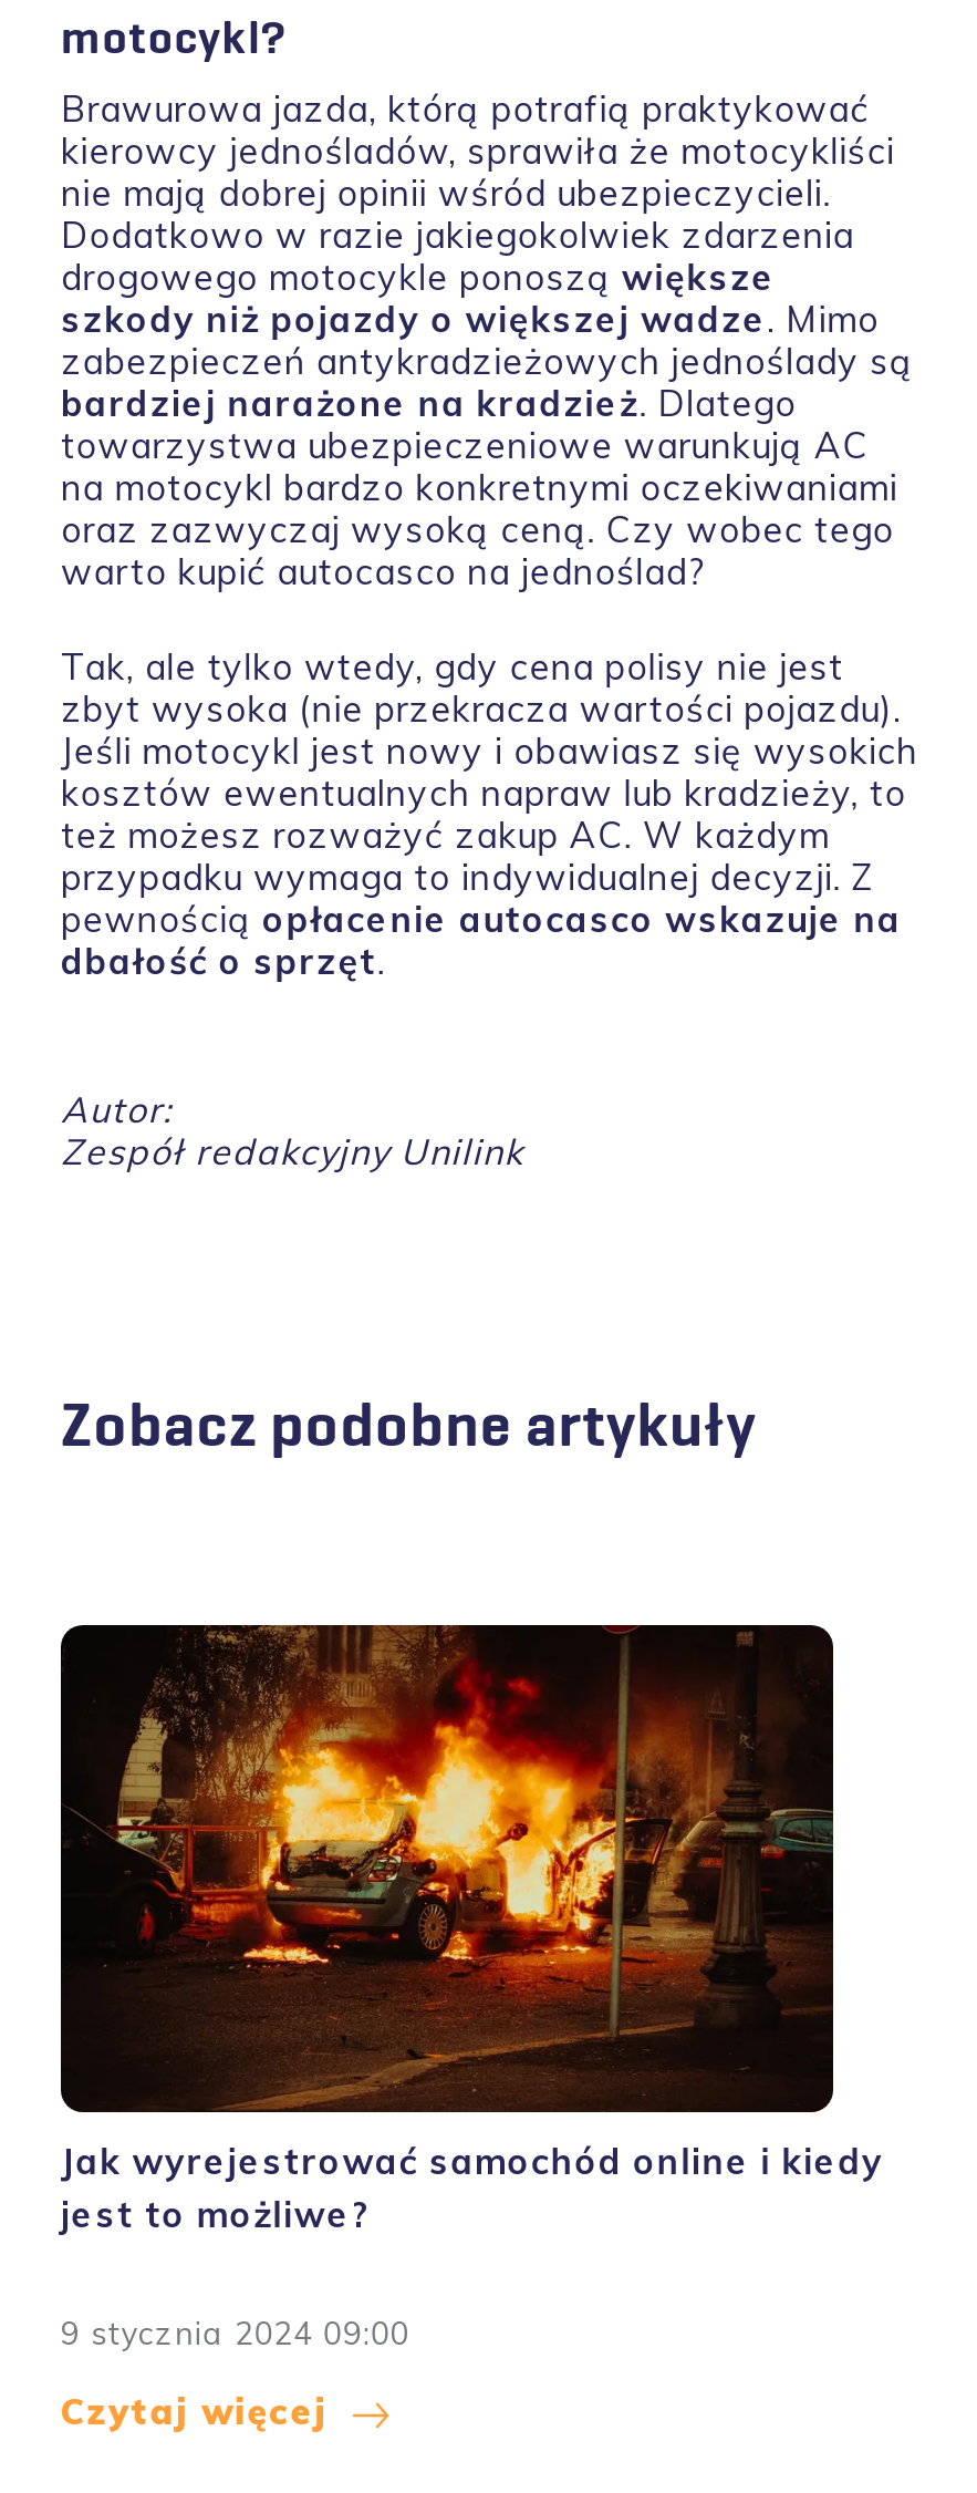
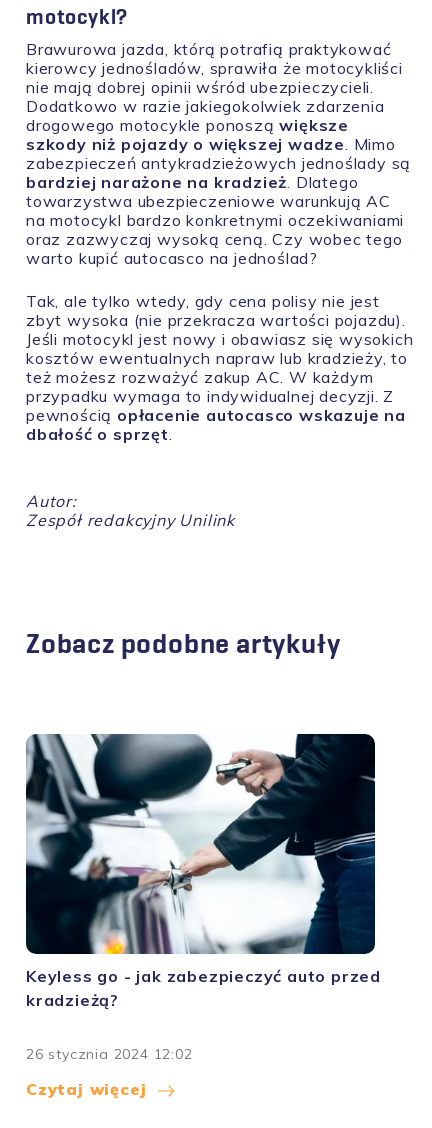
- [image]
- Jak wyrejestrować samochód online i kiedy
- jest to możliwe?
+ [image]
+ Keyless go - jak zabezpieczyć auto przed
+ kradzieżą?

- 9 stycznia 2024 09:00
+ 26 stycznia 2024 12:02
